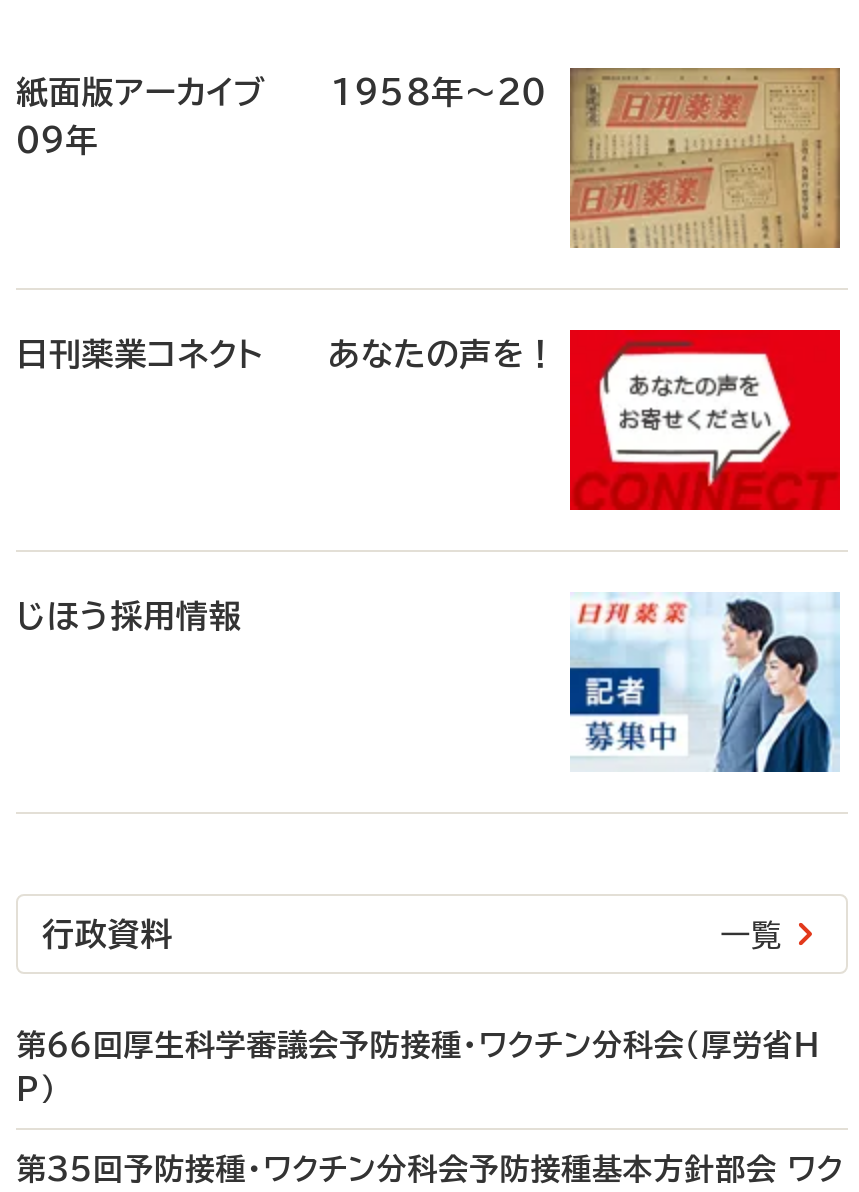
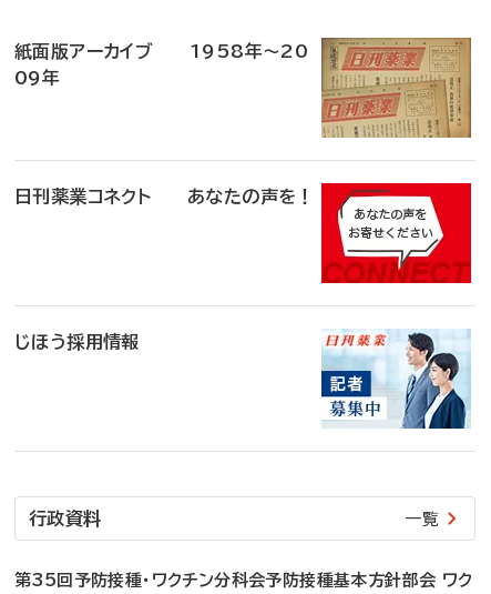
- 第66回厚生科学審議会予防接種・ワクチン分科会（厚労省H
- P）
